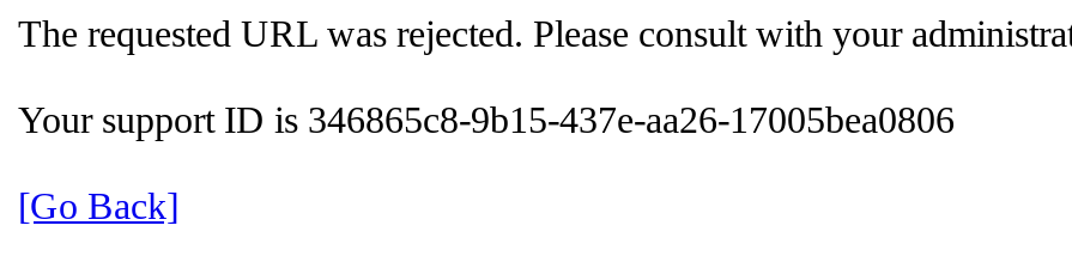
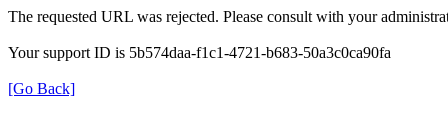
- Your support ID is 346865c8-9b15-437e-aa26-17005bea0806
+ Your support ID is 5b574daa-f1c1-4721-b683-50a3c0ca90fa
